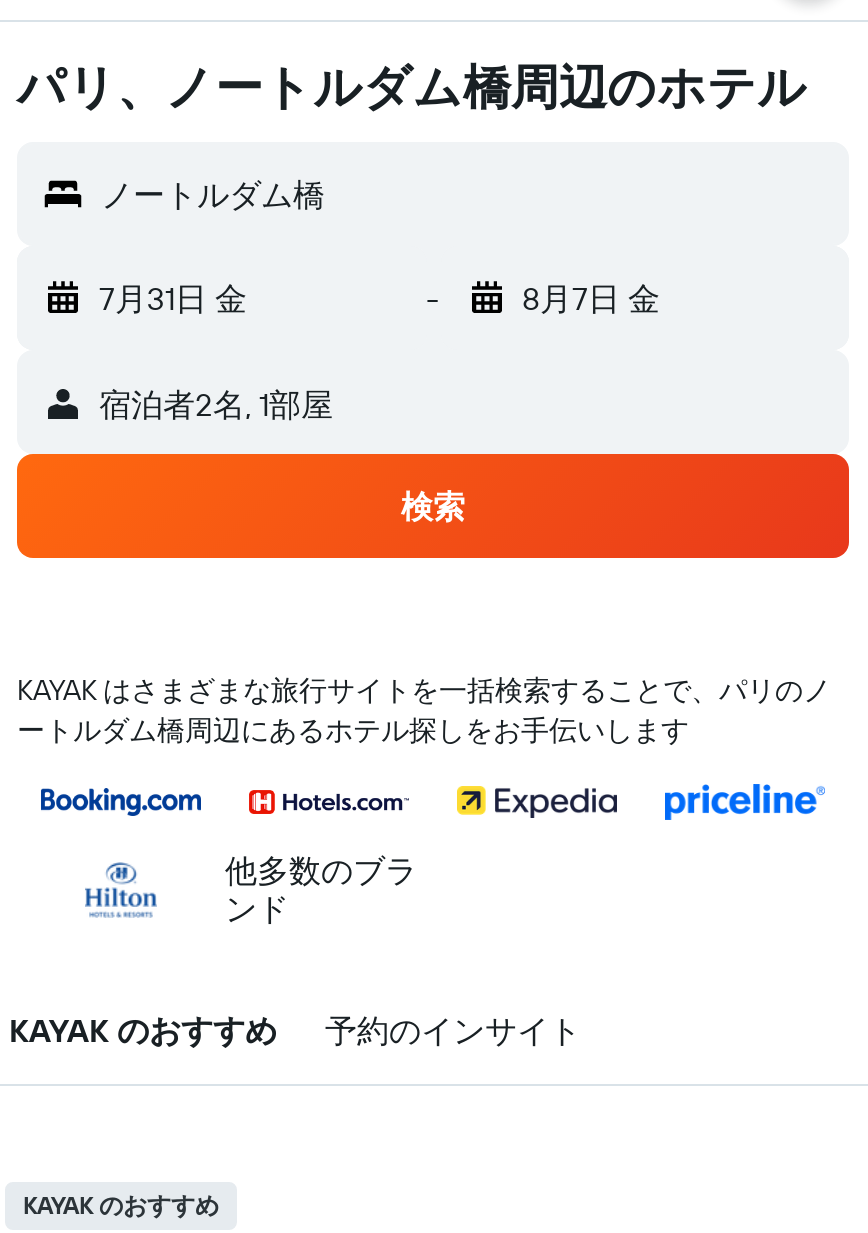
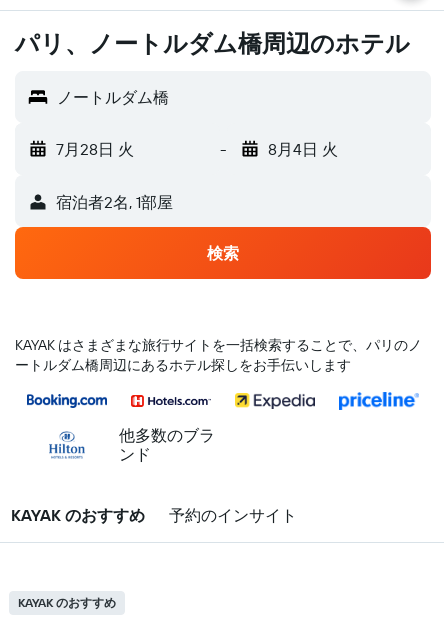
- 7月31日 金
+ 7月28日 火

- 8月7日 金
+ 8月4日 火
